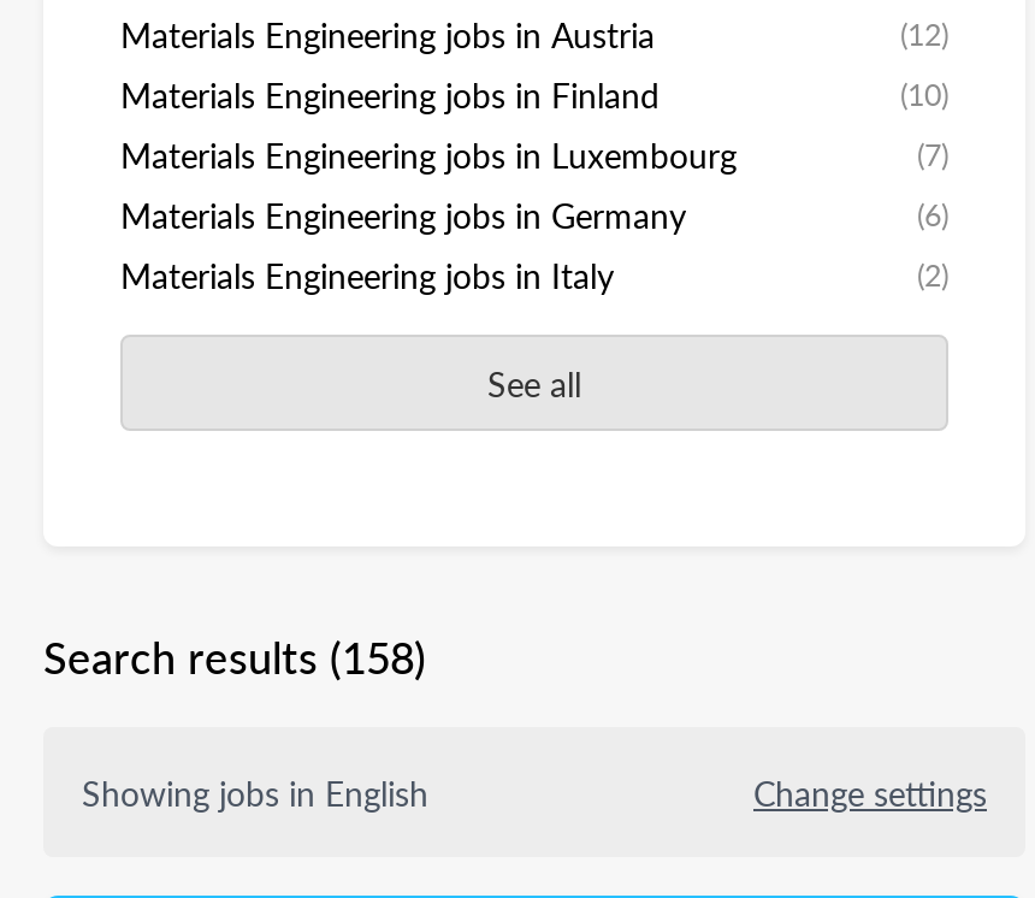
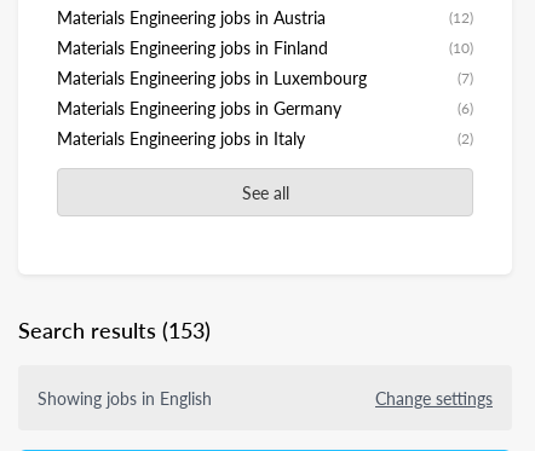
- Search results (158)
+ Search results (153)
